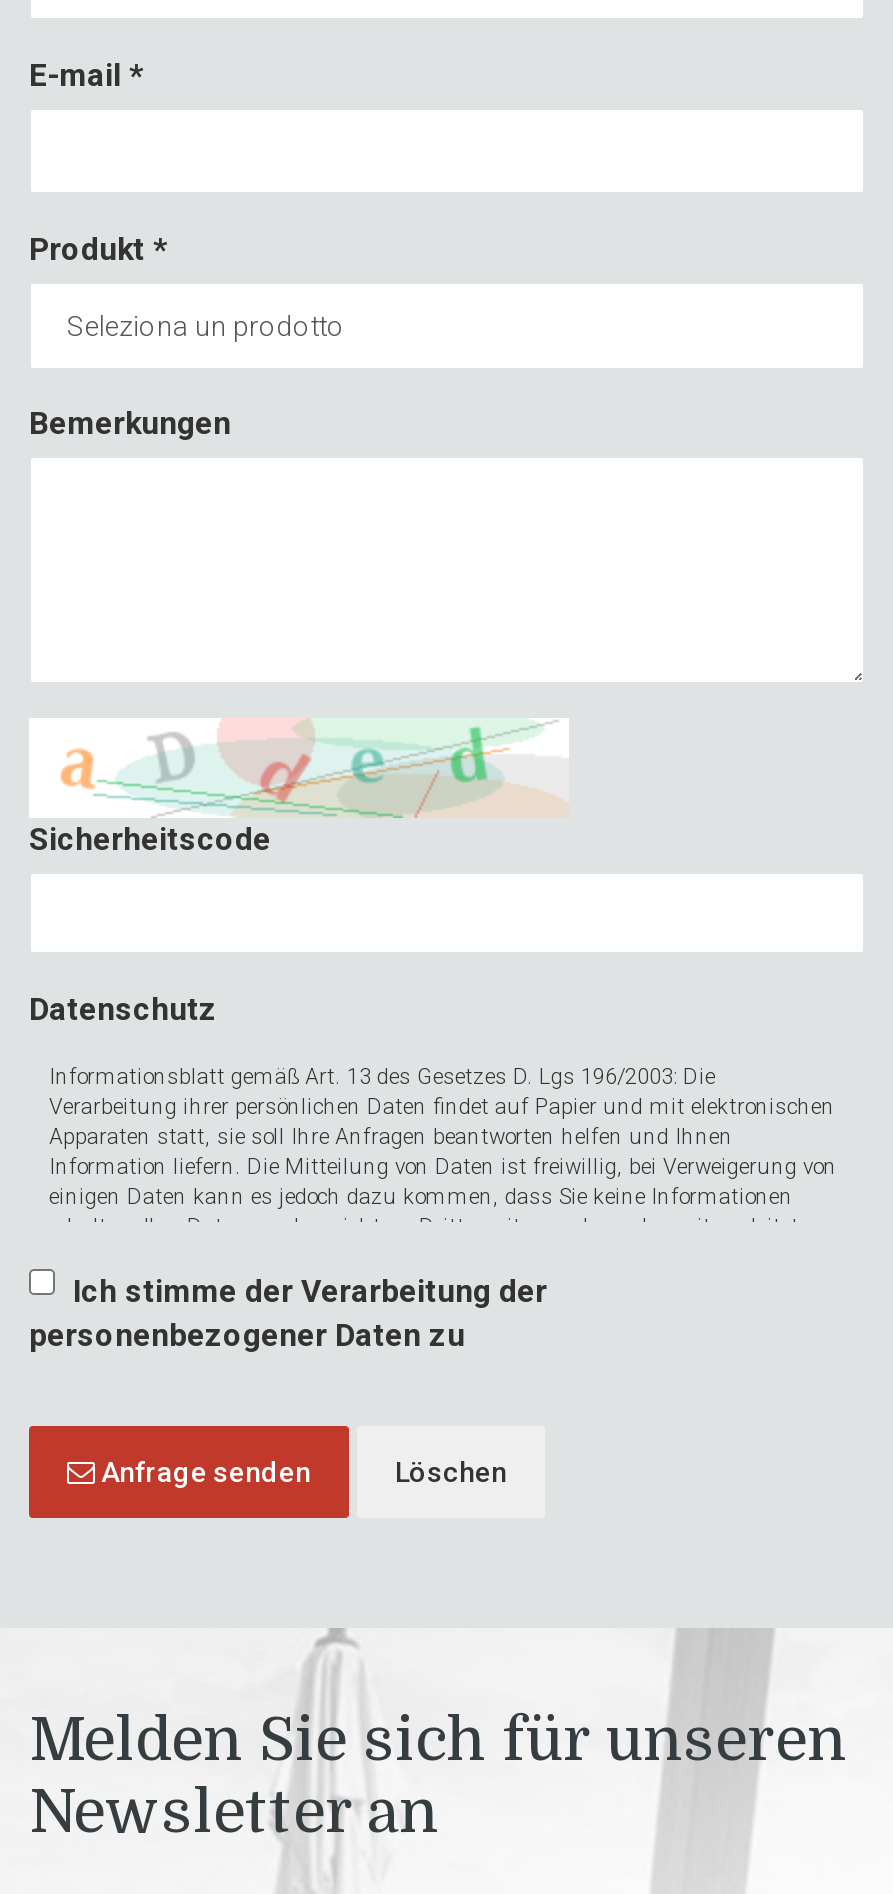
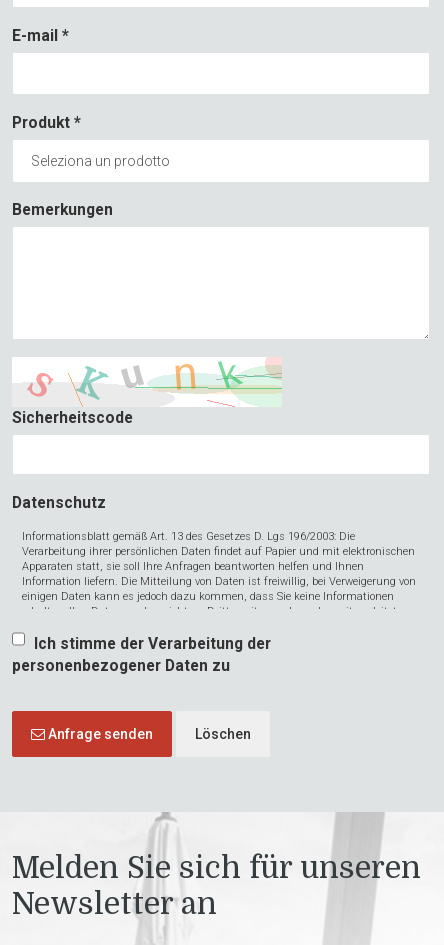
- [image]
+ [image]
